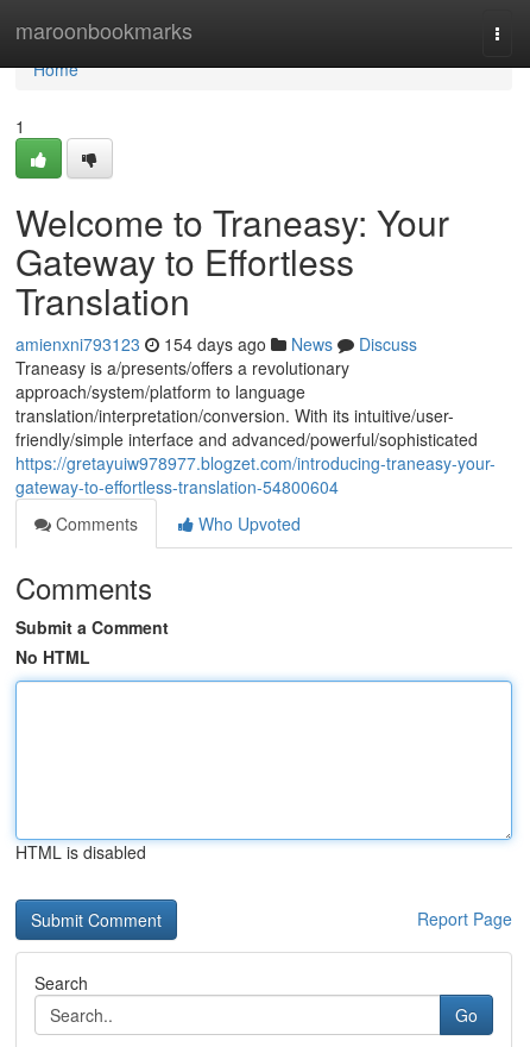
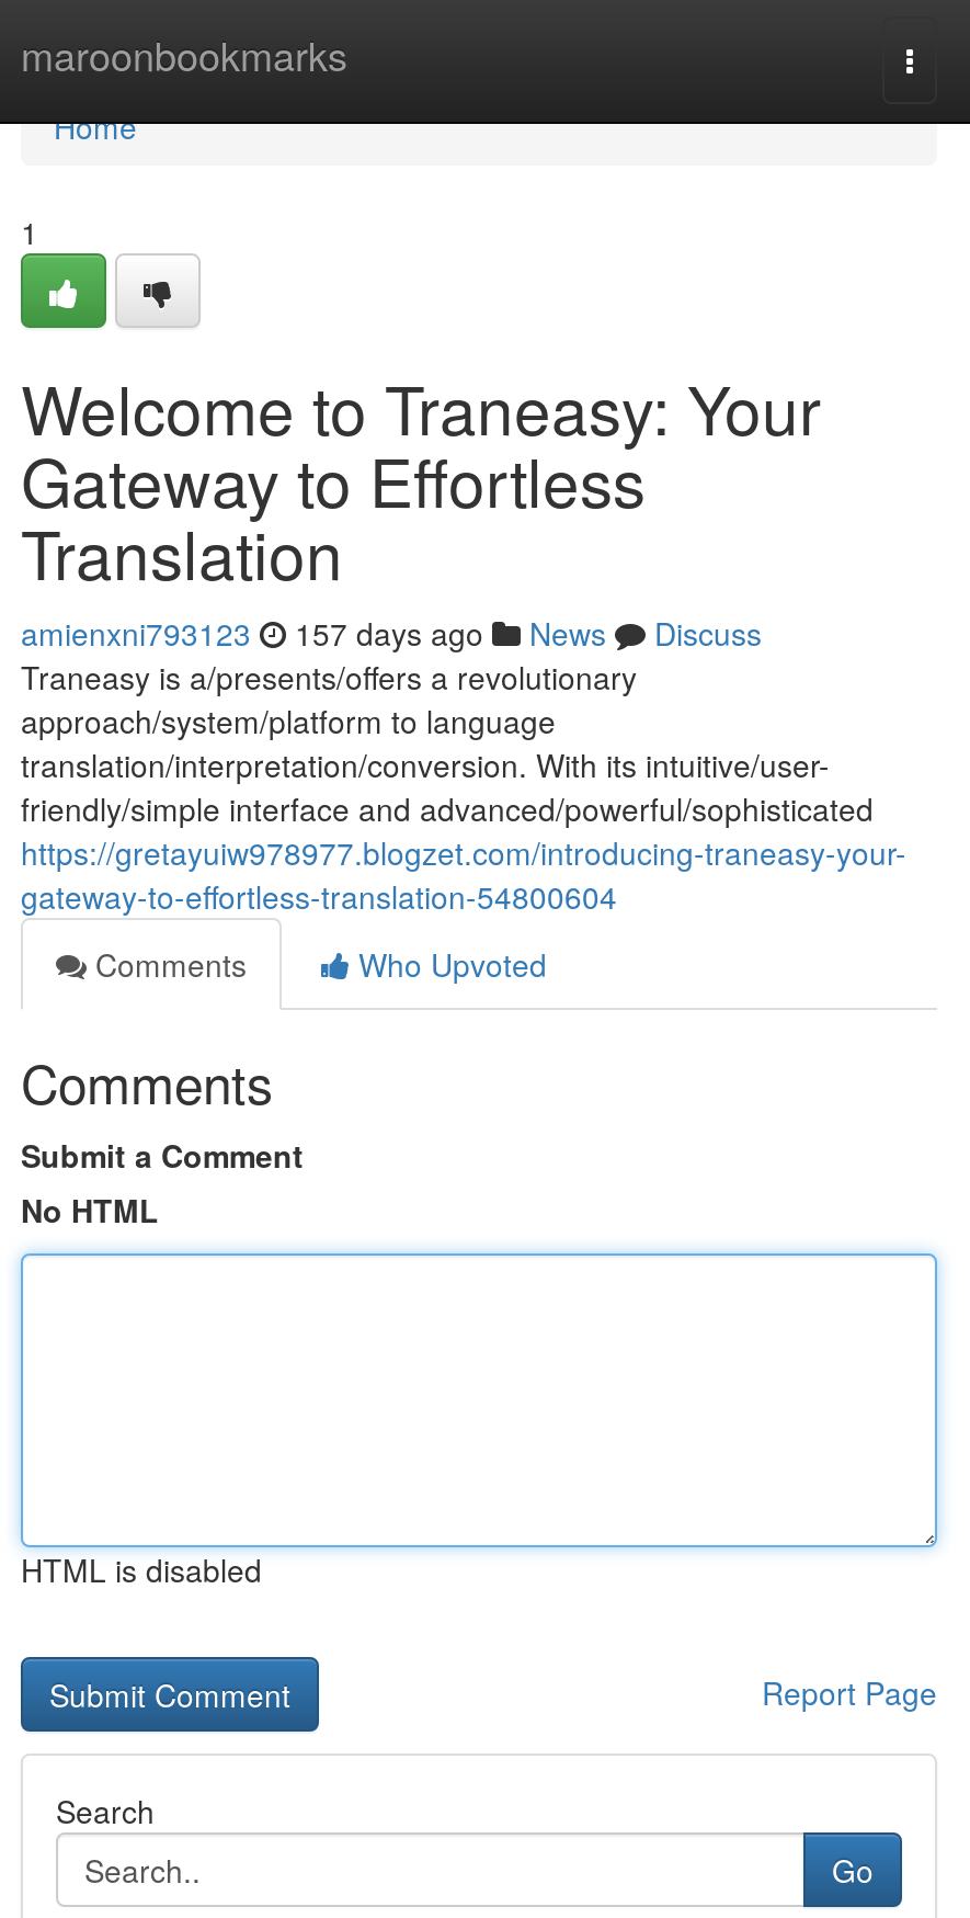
- amienxni793123 154 days ago News Discuss
+ amienxni793123 157 days ago News Discuss
